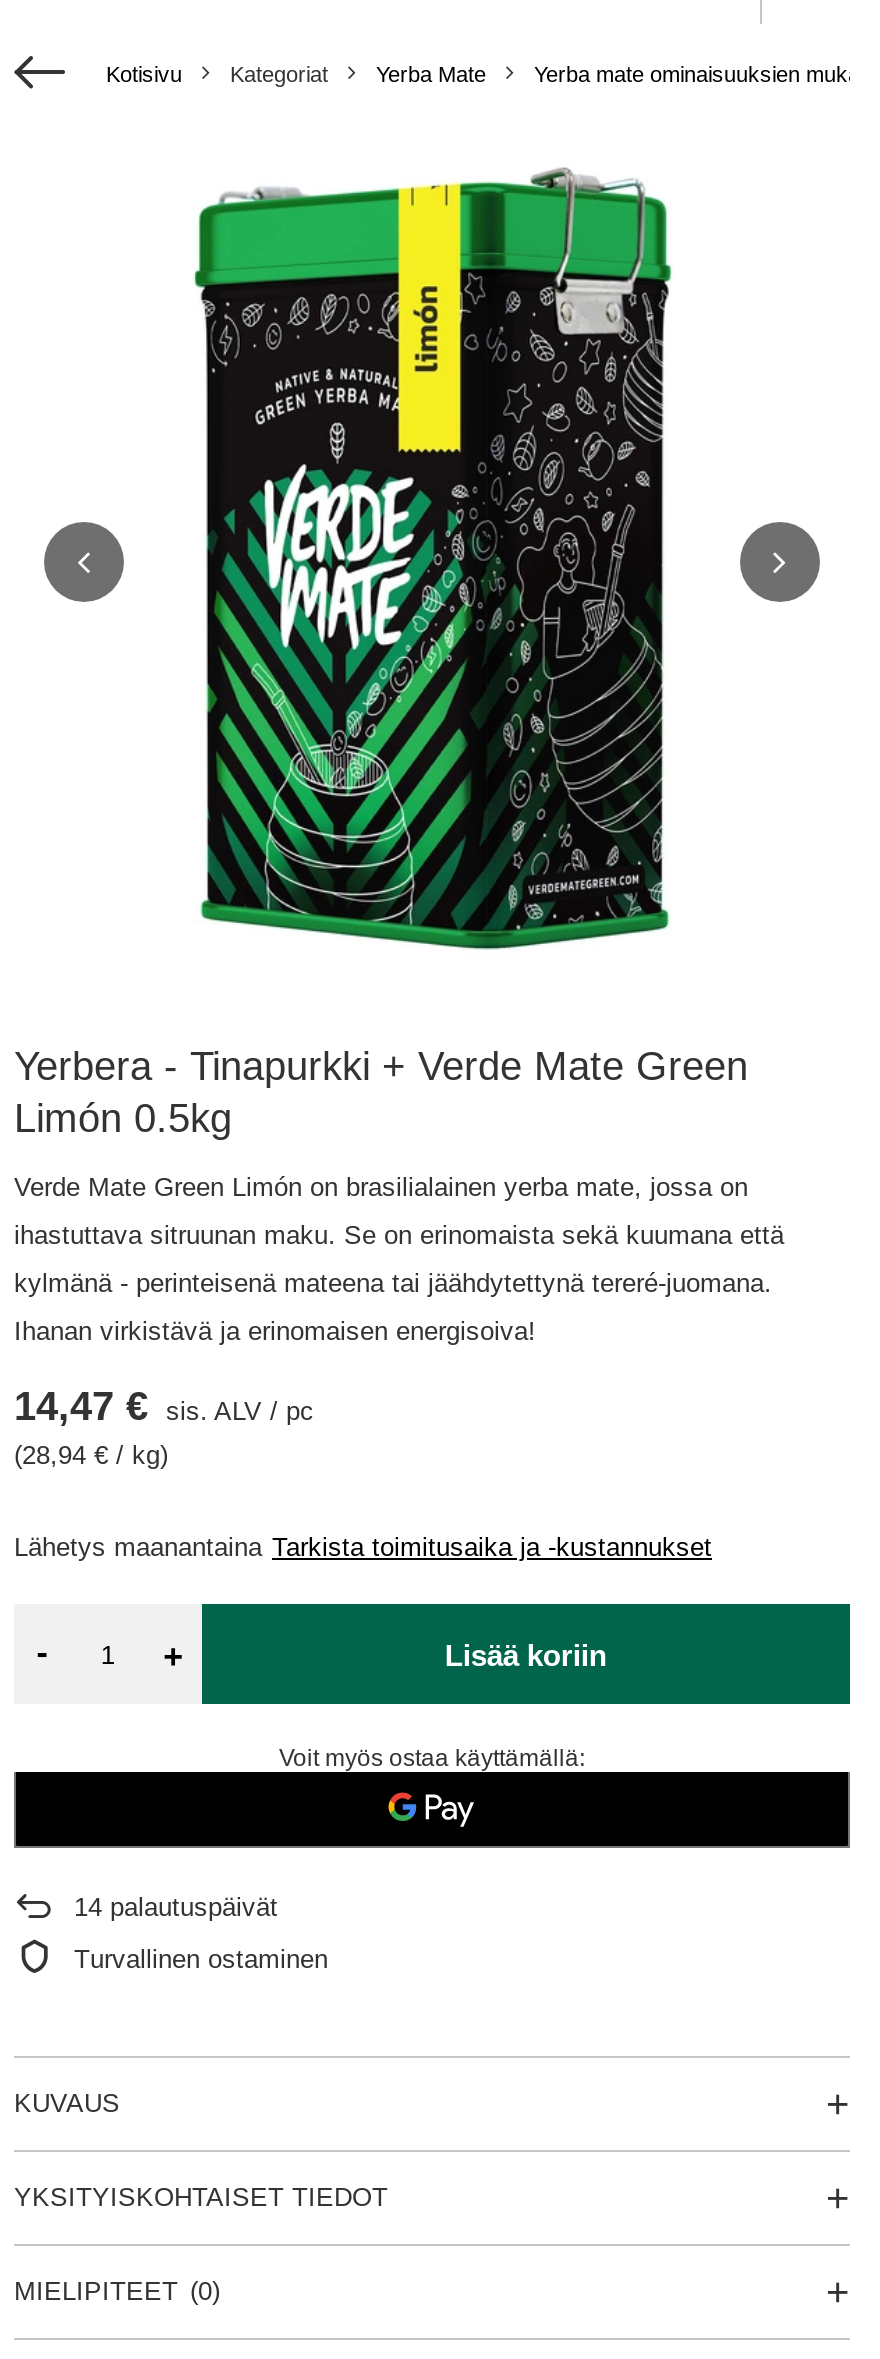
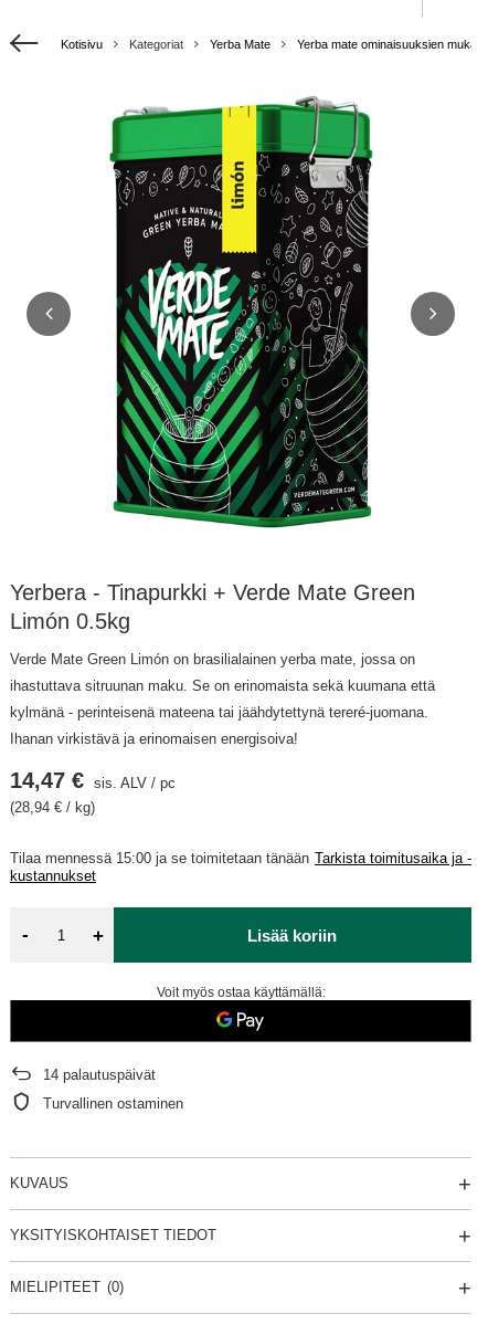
- Lähetys maanantaina Tarkista toimitusaika ja -kustannukset
+ Tilaa mennessä 15:00 ja se toimitetaan tänään Tarkista toimitusaika ja -
+ kustannukset
